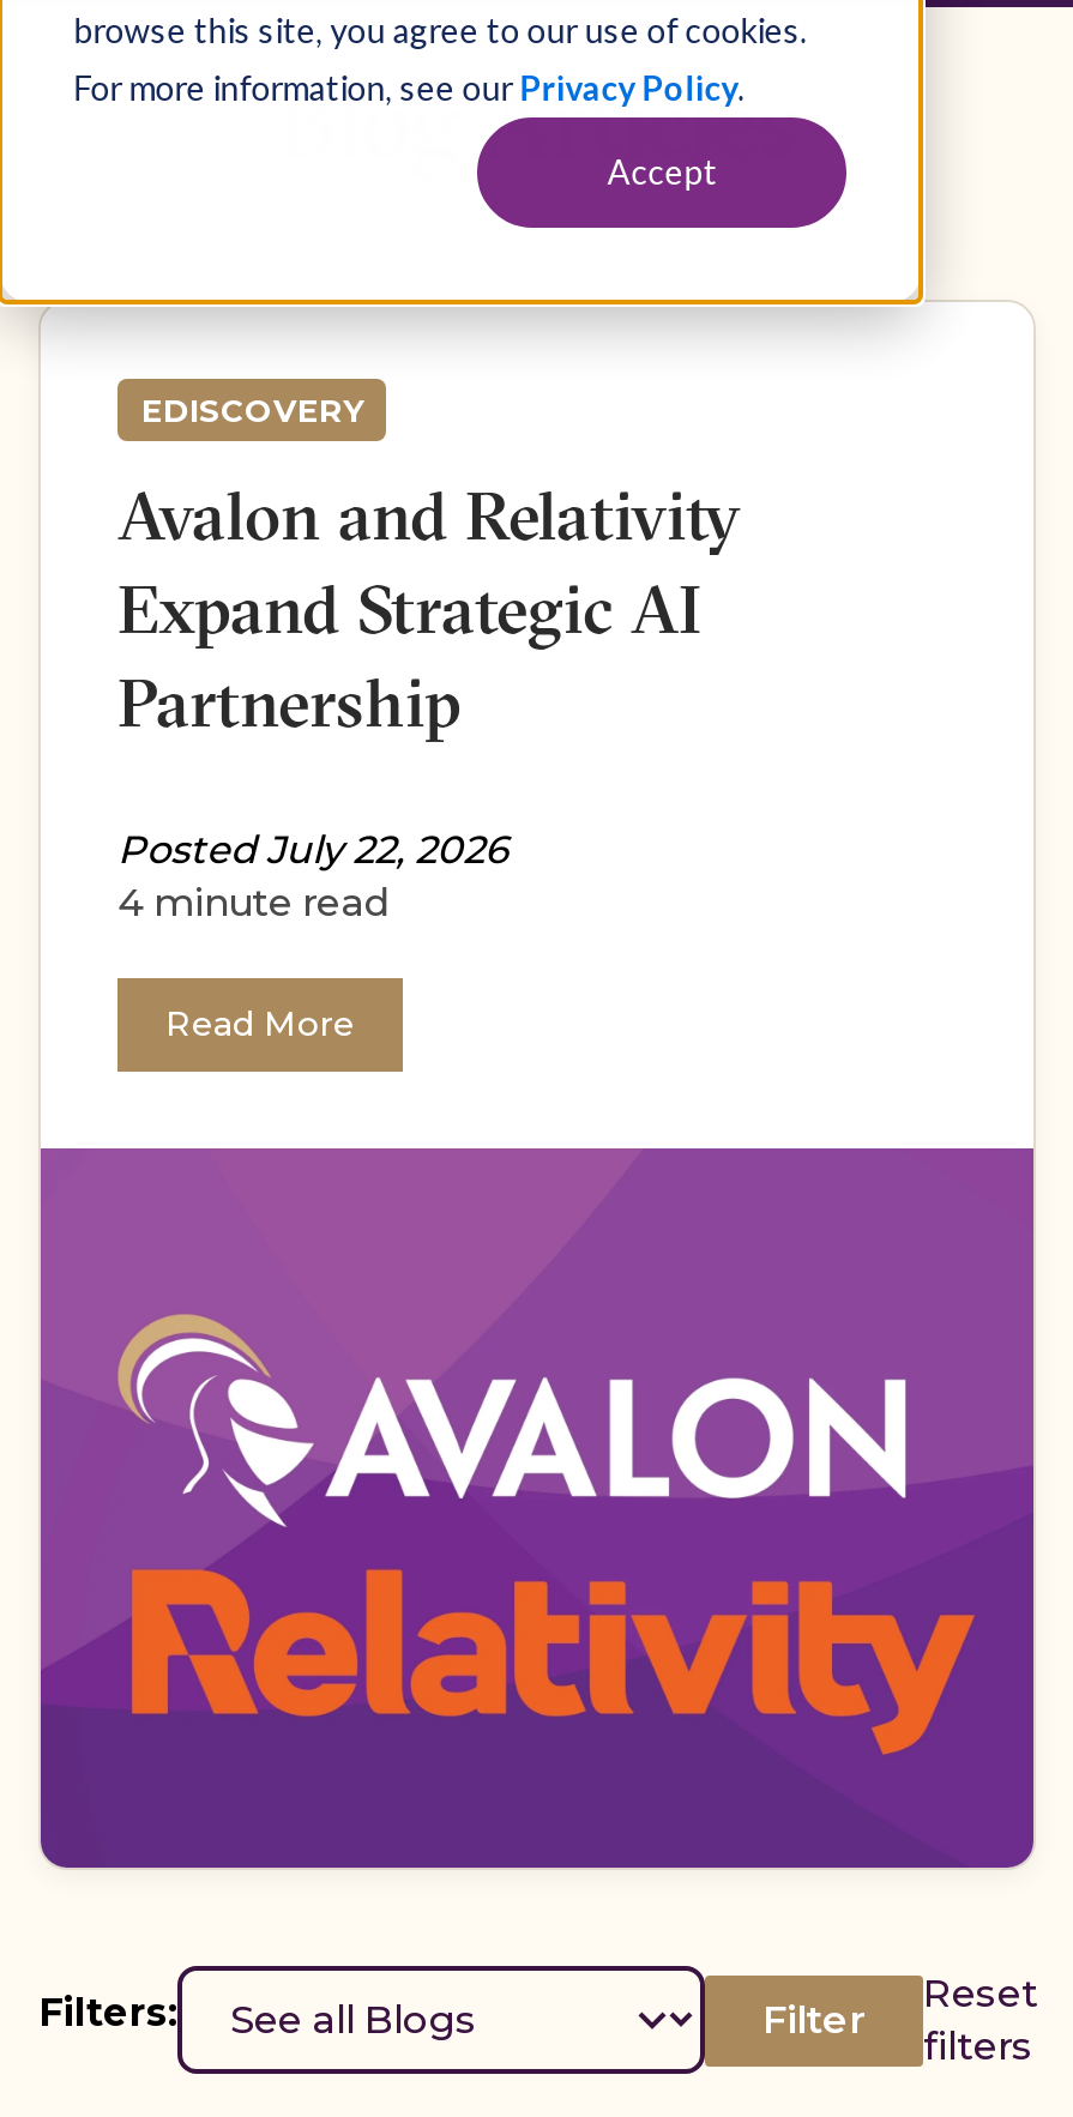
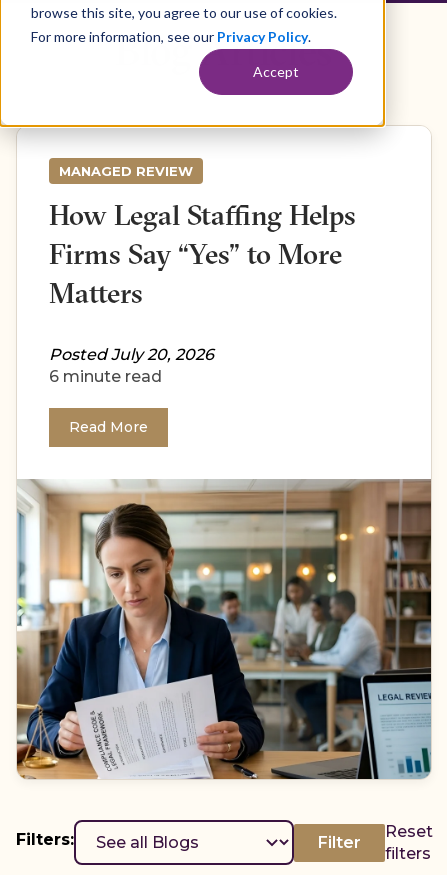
- EDISCOVERY
+ MANAGED REVIEW

- Avalon and Relativity
- Expand Strategic AI
- Partnership
+ How Legal Staffing Helps
+ Firms Say “Yes” to More
+ Matters

- Posted July 22, 2026
- 4 minute read
+ Posted July 20, 2026
+ 6 minute read

- [image]
+ [image]
